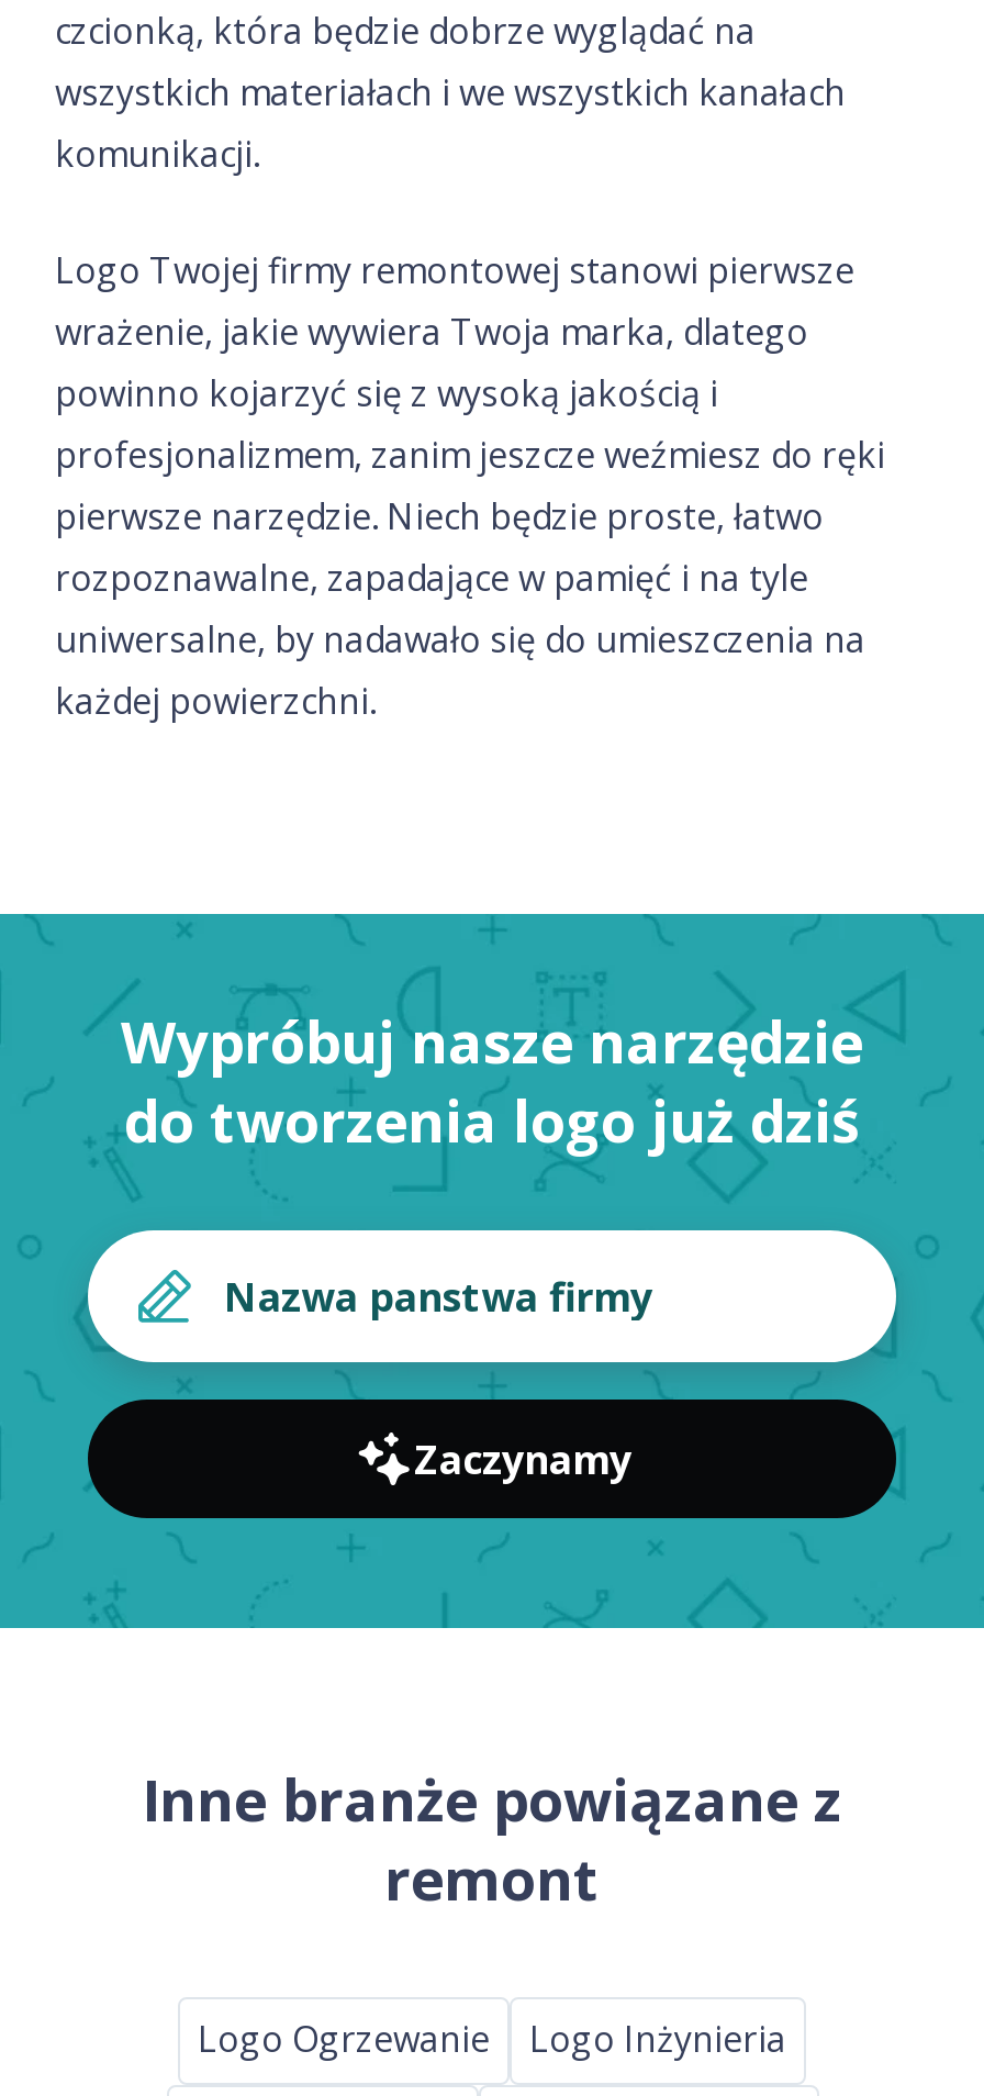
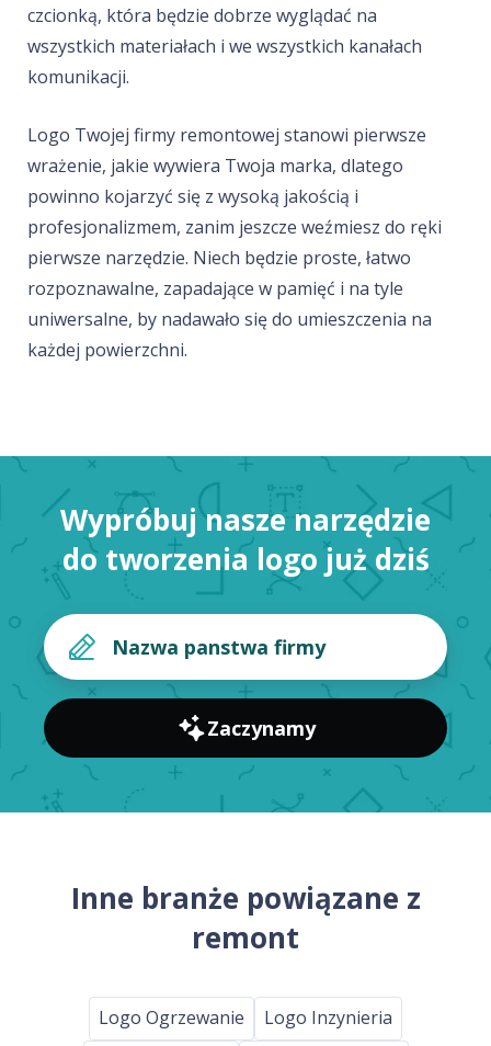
- Logo Inżynieria
+ Logo Inzynieria
